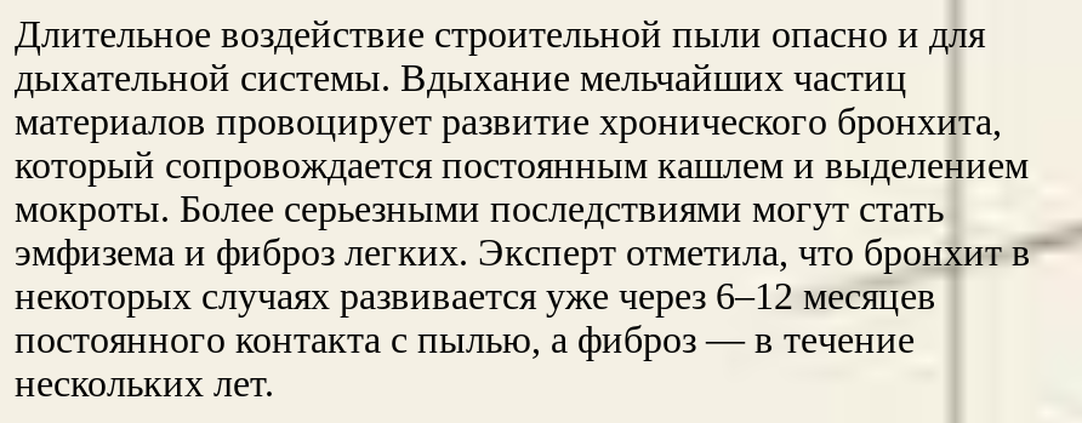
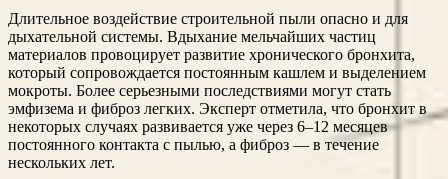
- [image]
+ [image]
